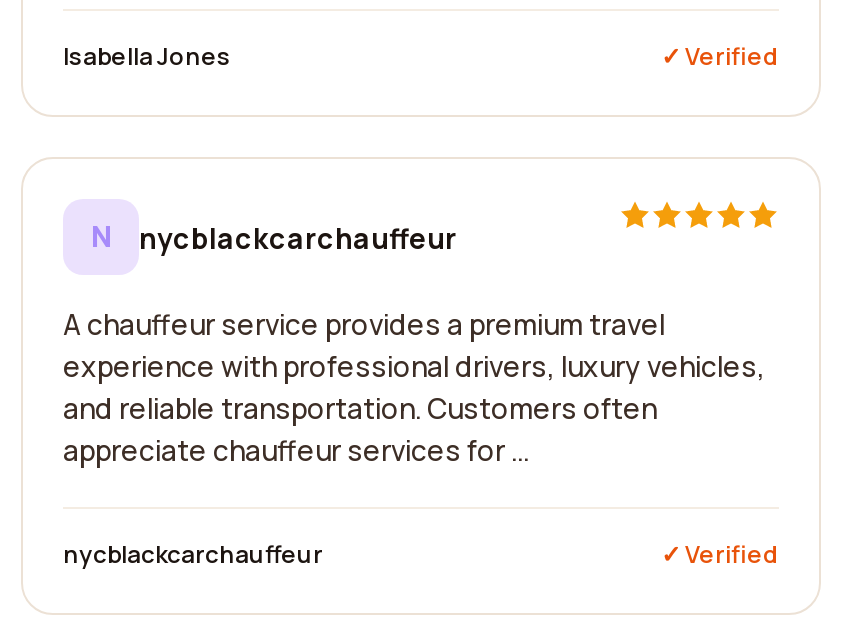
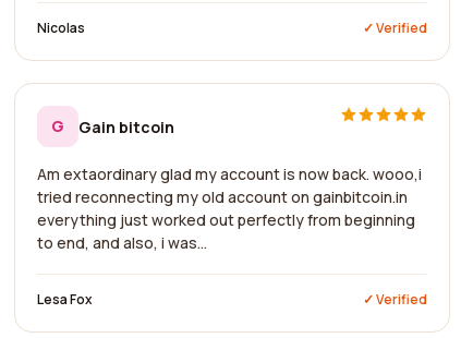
- Isabella Jones
+ Nicolas

- N
- nycblackcarchauffeur
+ G
+ Gain bitcoin

- A chauffeur service provides a premium travel
- experience with professional drivers, luxury vehicles,
- and reliable transportation. Customers often
- appreciate chauffeur services for ...
+ Am extaordinary glad my account is now back. wooo,i
+ tried reconnecting my old account on gainbitcoin.in
+ everything just worked out perfectly from beginning
+ to end, and also, i was...

- nycblackcarchauffeur
+ Lesa Fox
